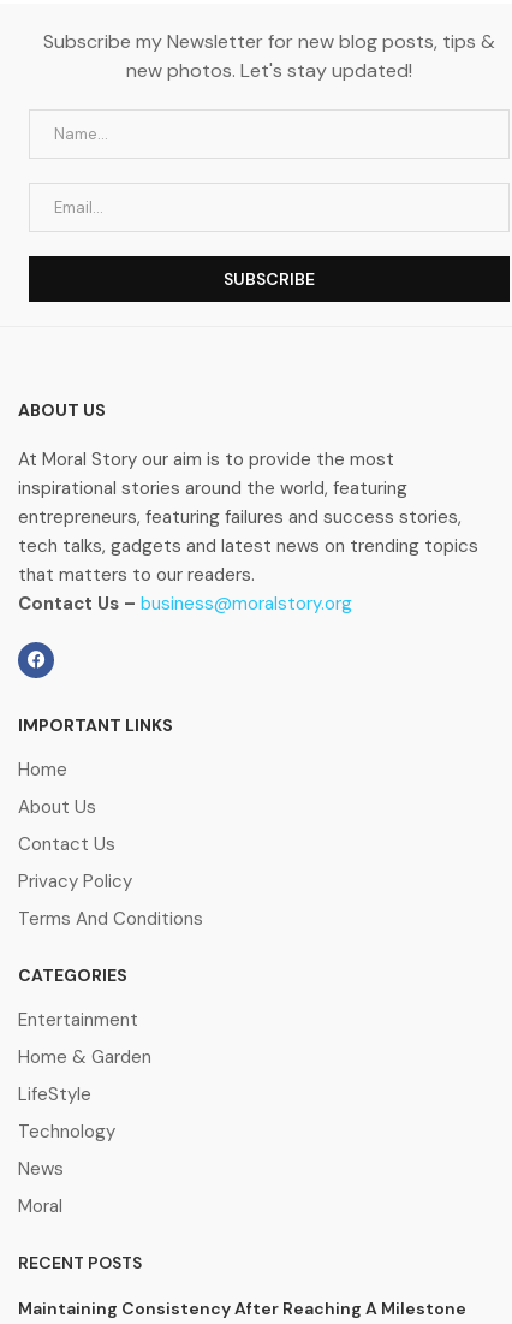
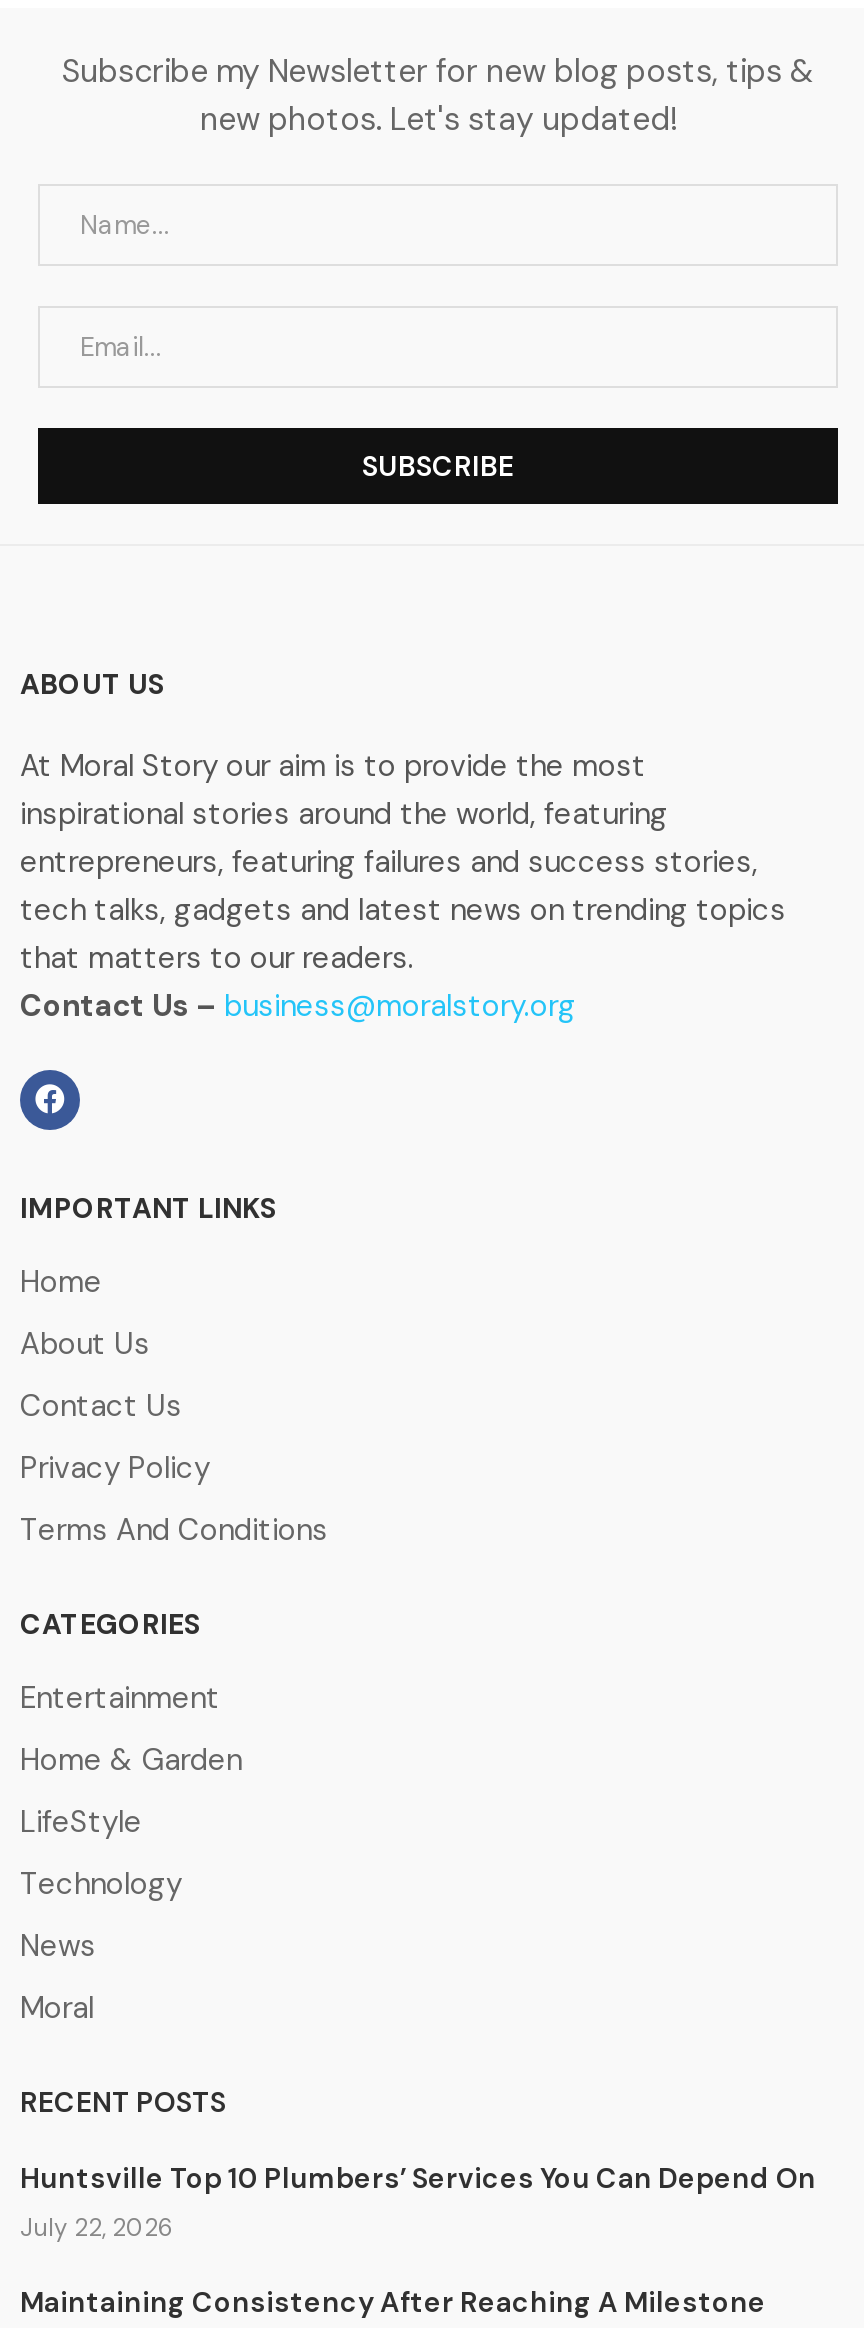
+ Huntsville Top 10 Plumbers’ Services You Can Depend On
+ July 22, 2026
